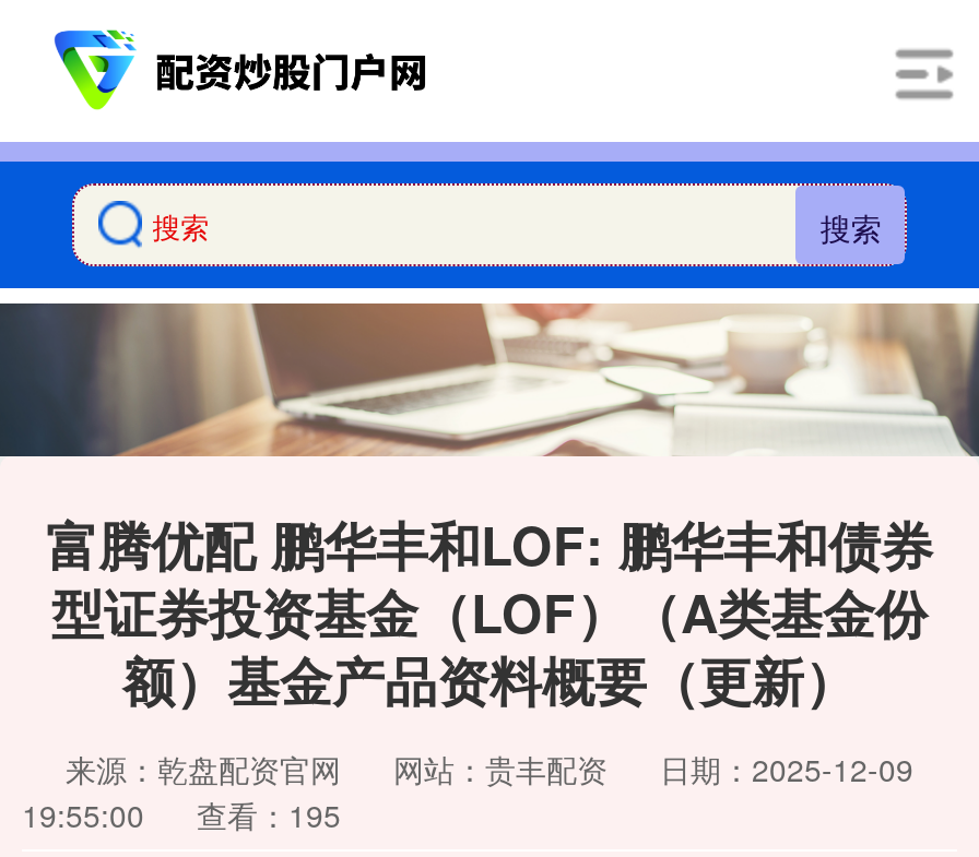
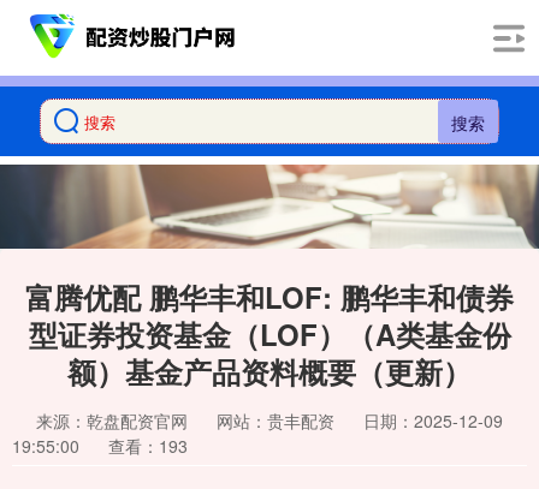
- 19:55:00 查看：195
+ 19:55:00 查看：193
